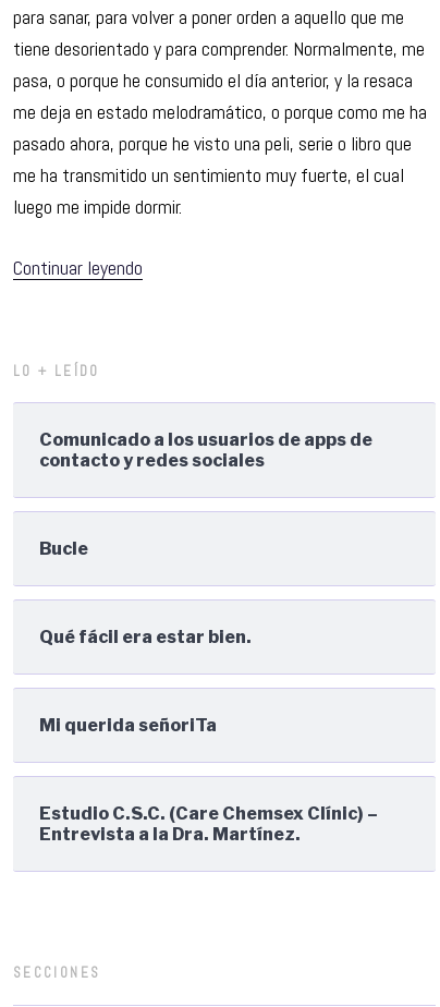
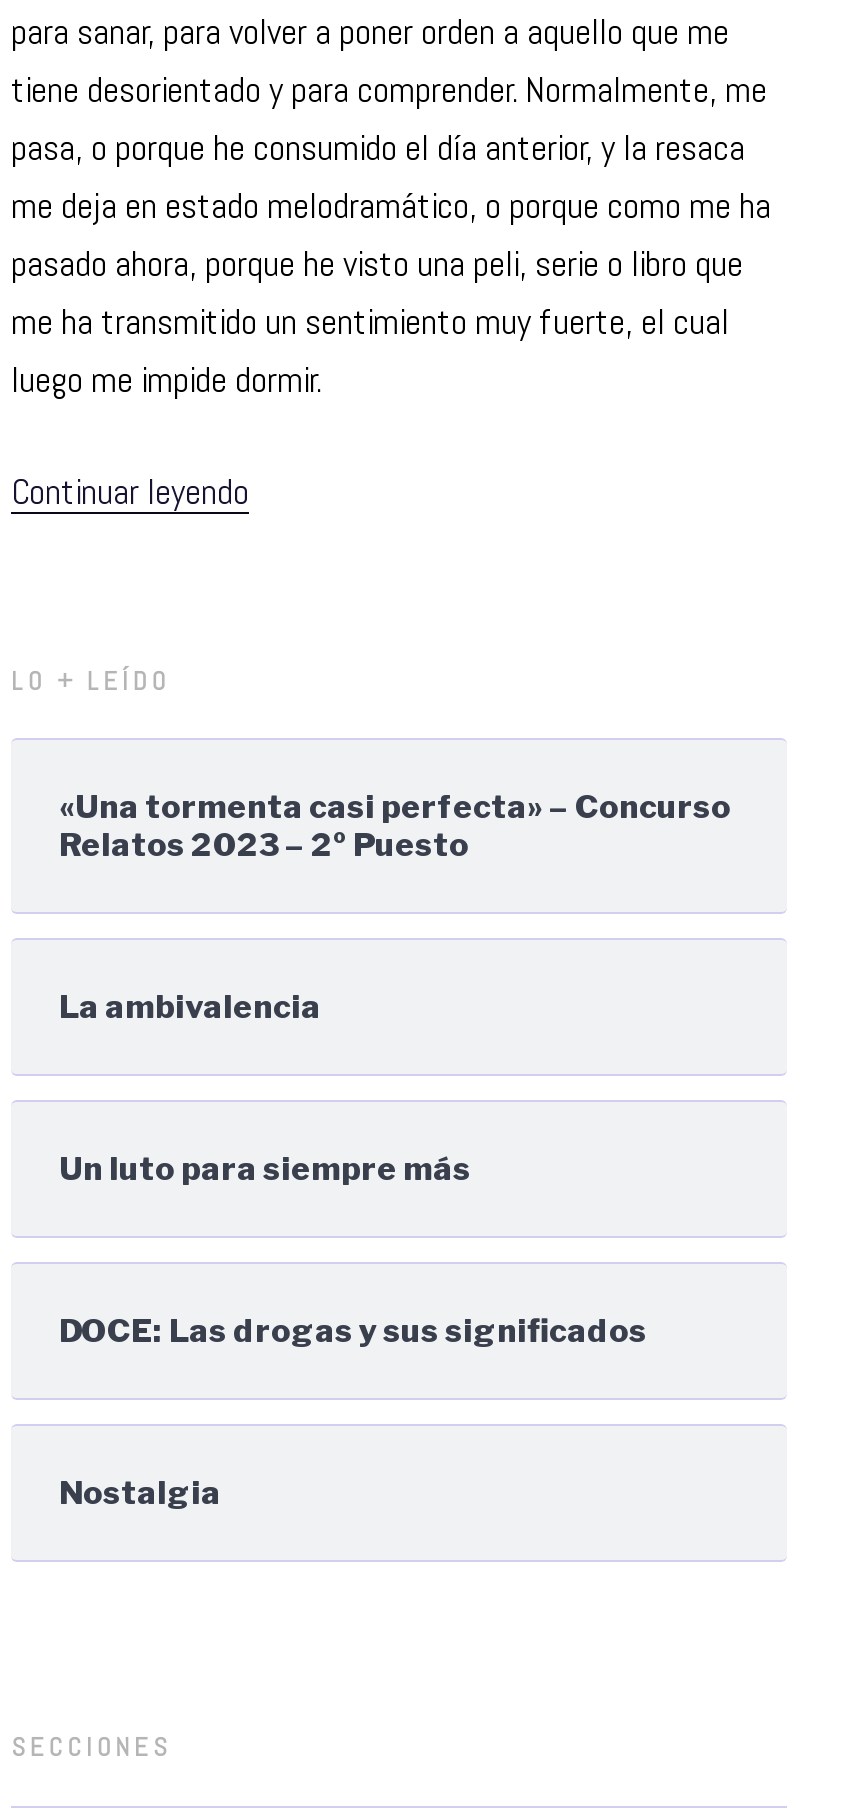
- Comunicado a los usuarios de apps de
- contacto y redes sociales
+ «Una tormenta casi perfecta» – Concurso
+ Relatos 2023 – 2º Puesto

- Bucle
+ La ambivalencia

- Qué fácil era estar bien.
+ Un luto para siempre más

- Mi querida señoriTa
+ DOCE: Las drogas y sus significados

- Estudio C.S.C. (Care Chemsex Clínic) –
- Entrevista a la Dra. Martínez.
+ Nostalgia
